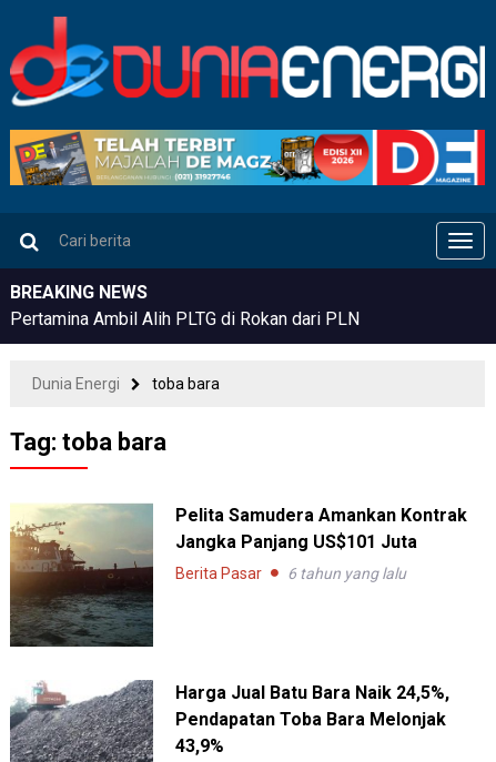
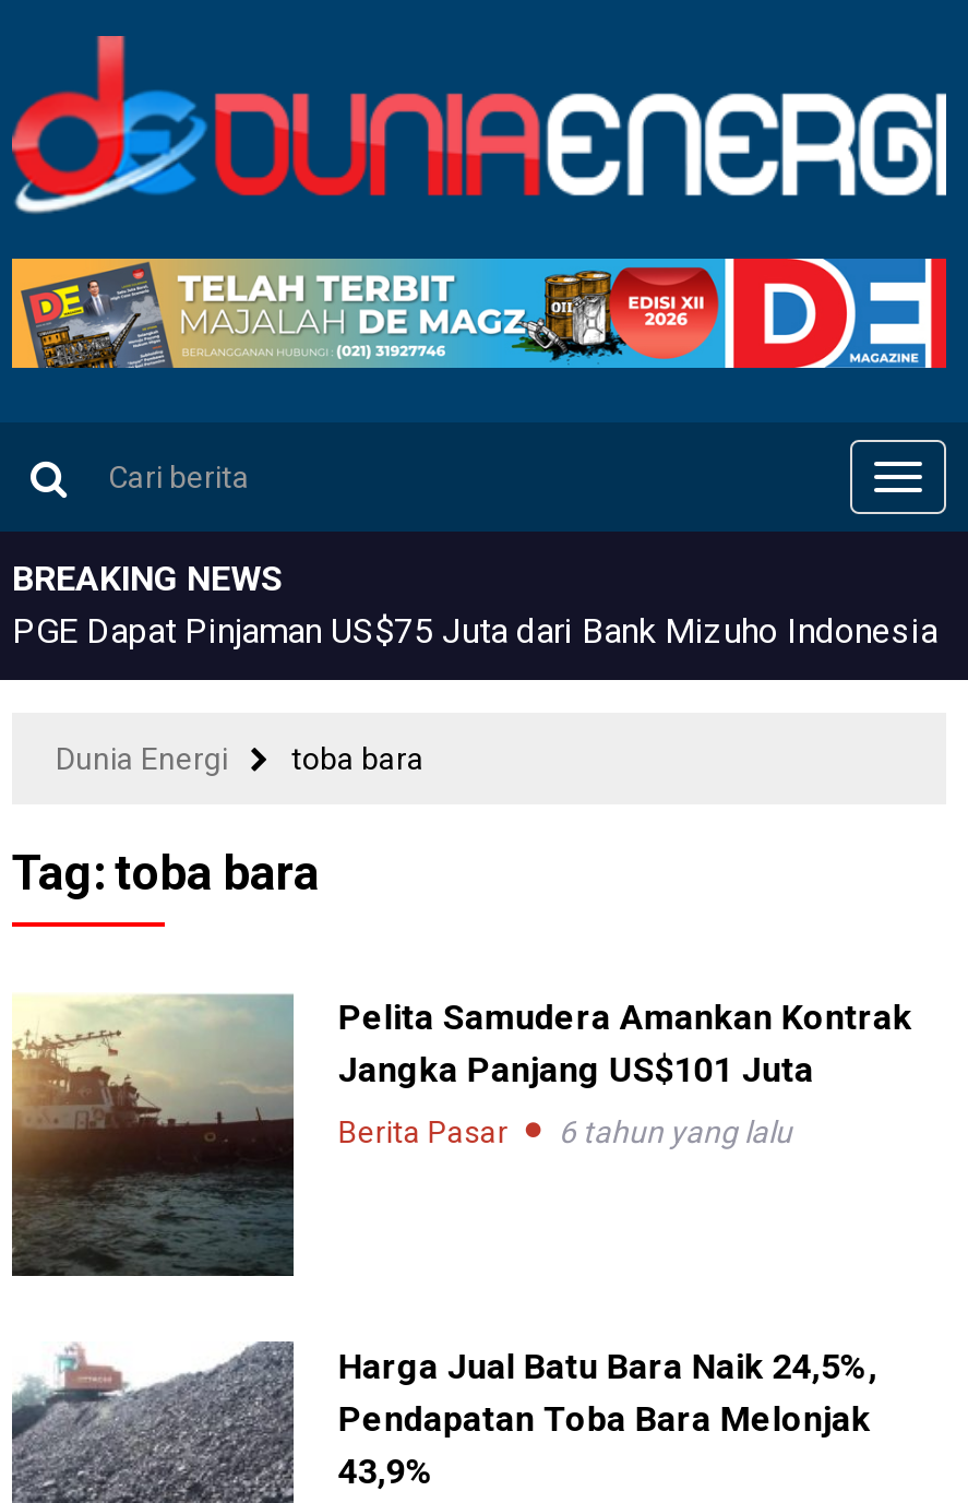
- Pertamina Ambil Alih PLTG di Rokan dari PLN
+ PGE Dapat Pinjaman US$75 Juta dari Bank Mizuho Indonesia
